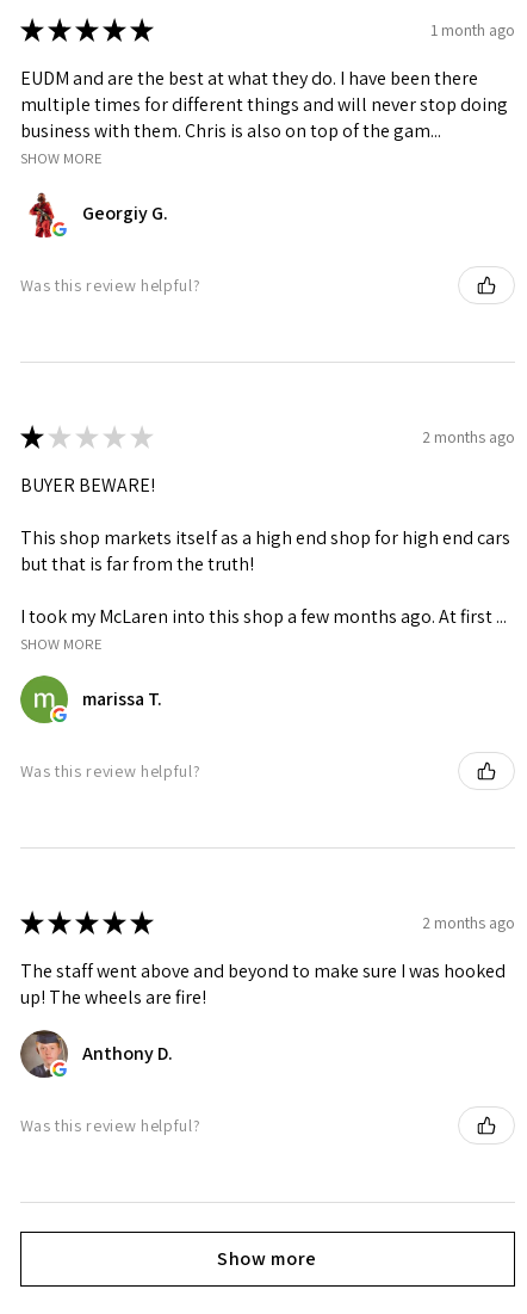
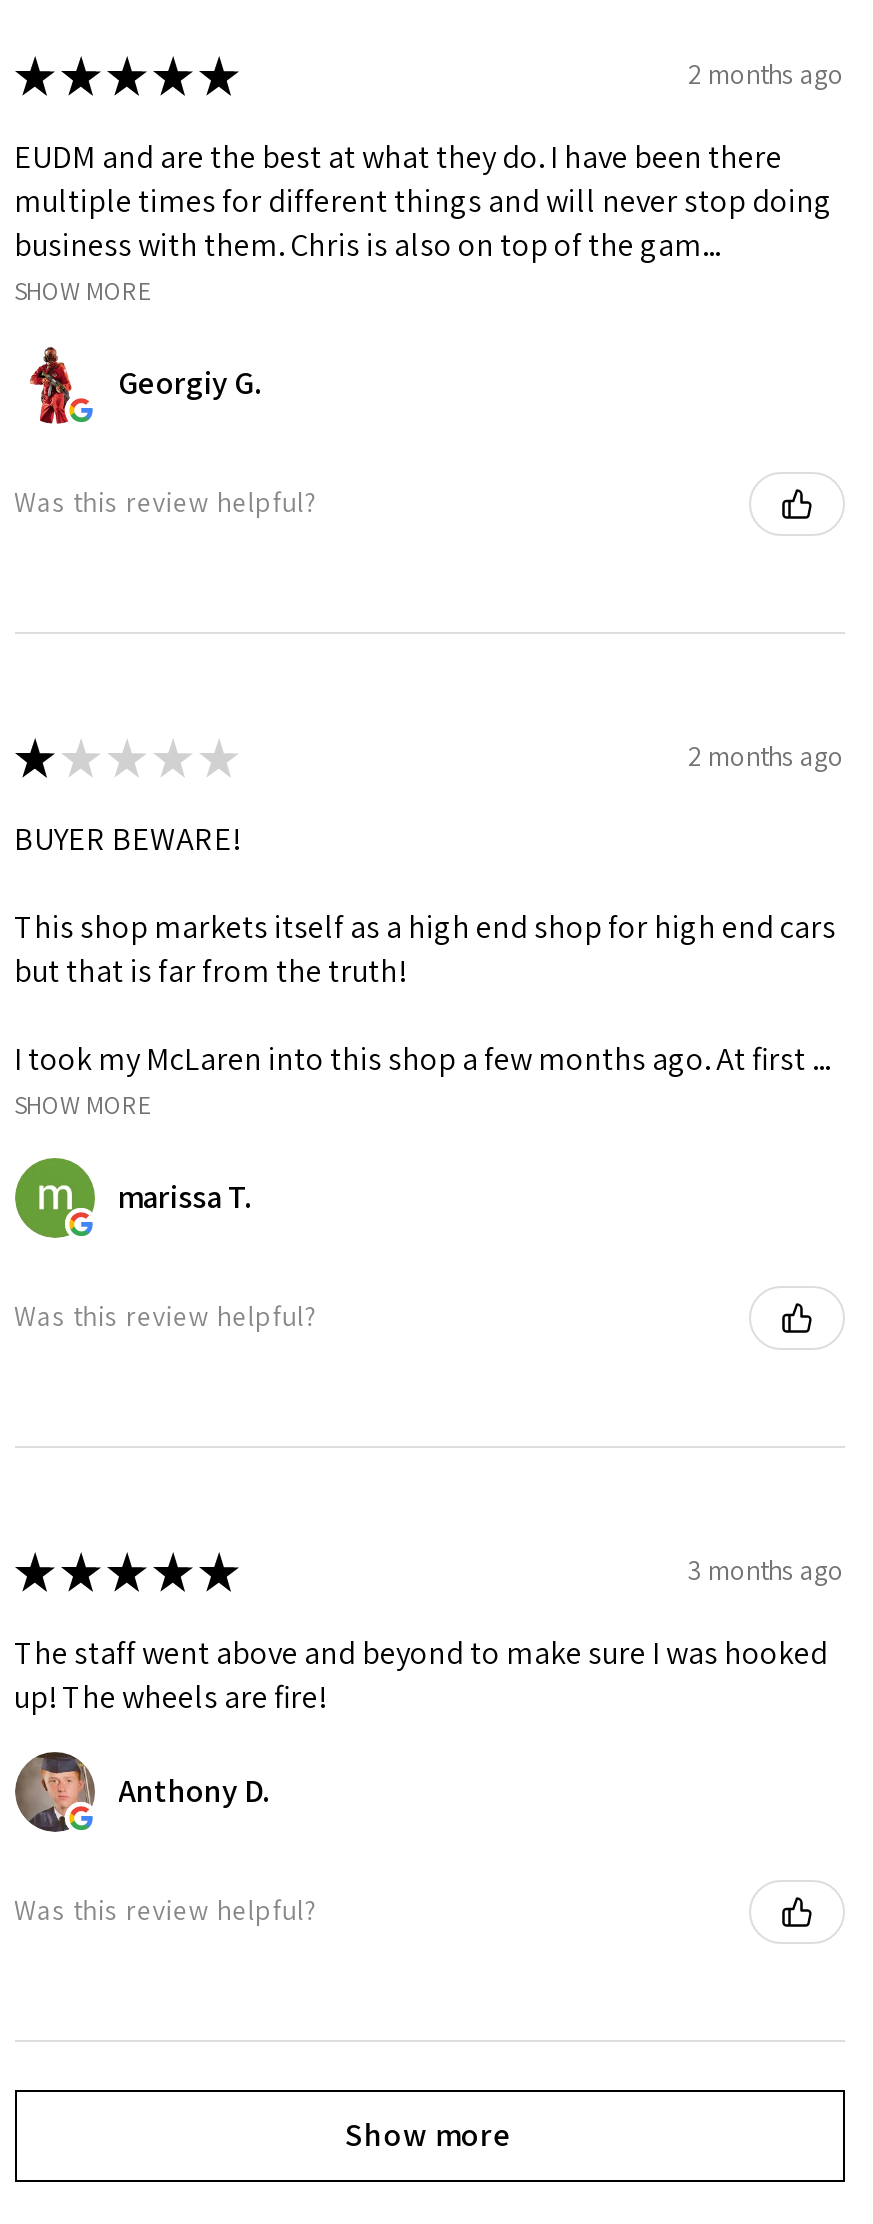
- 1 month ago
+ 2 months ago

- 2 months ago
+ 3 months ago
